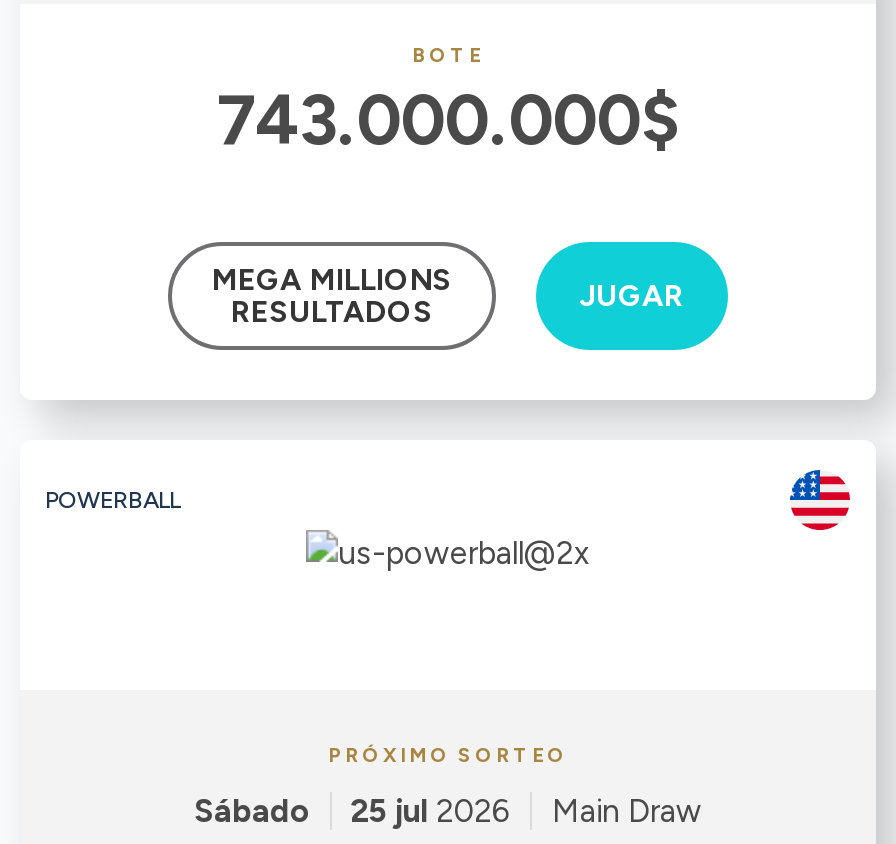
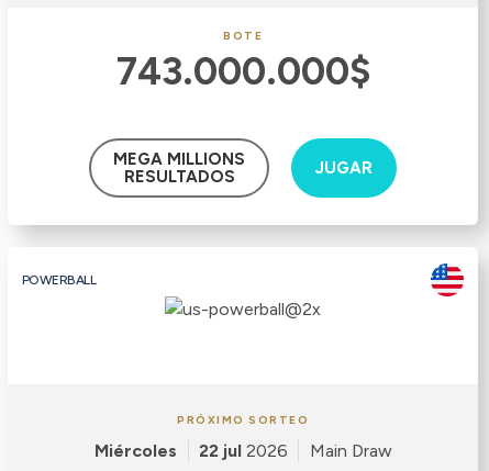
- Sábado
- 25 jul 2026
+ Miércoles
+ 22 jul 2026
